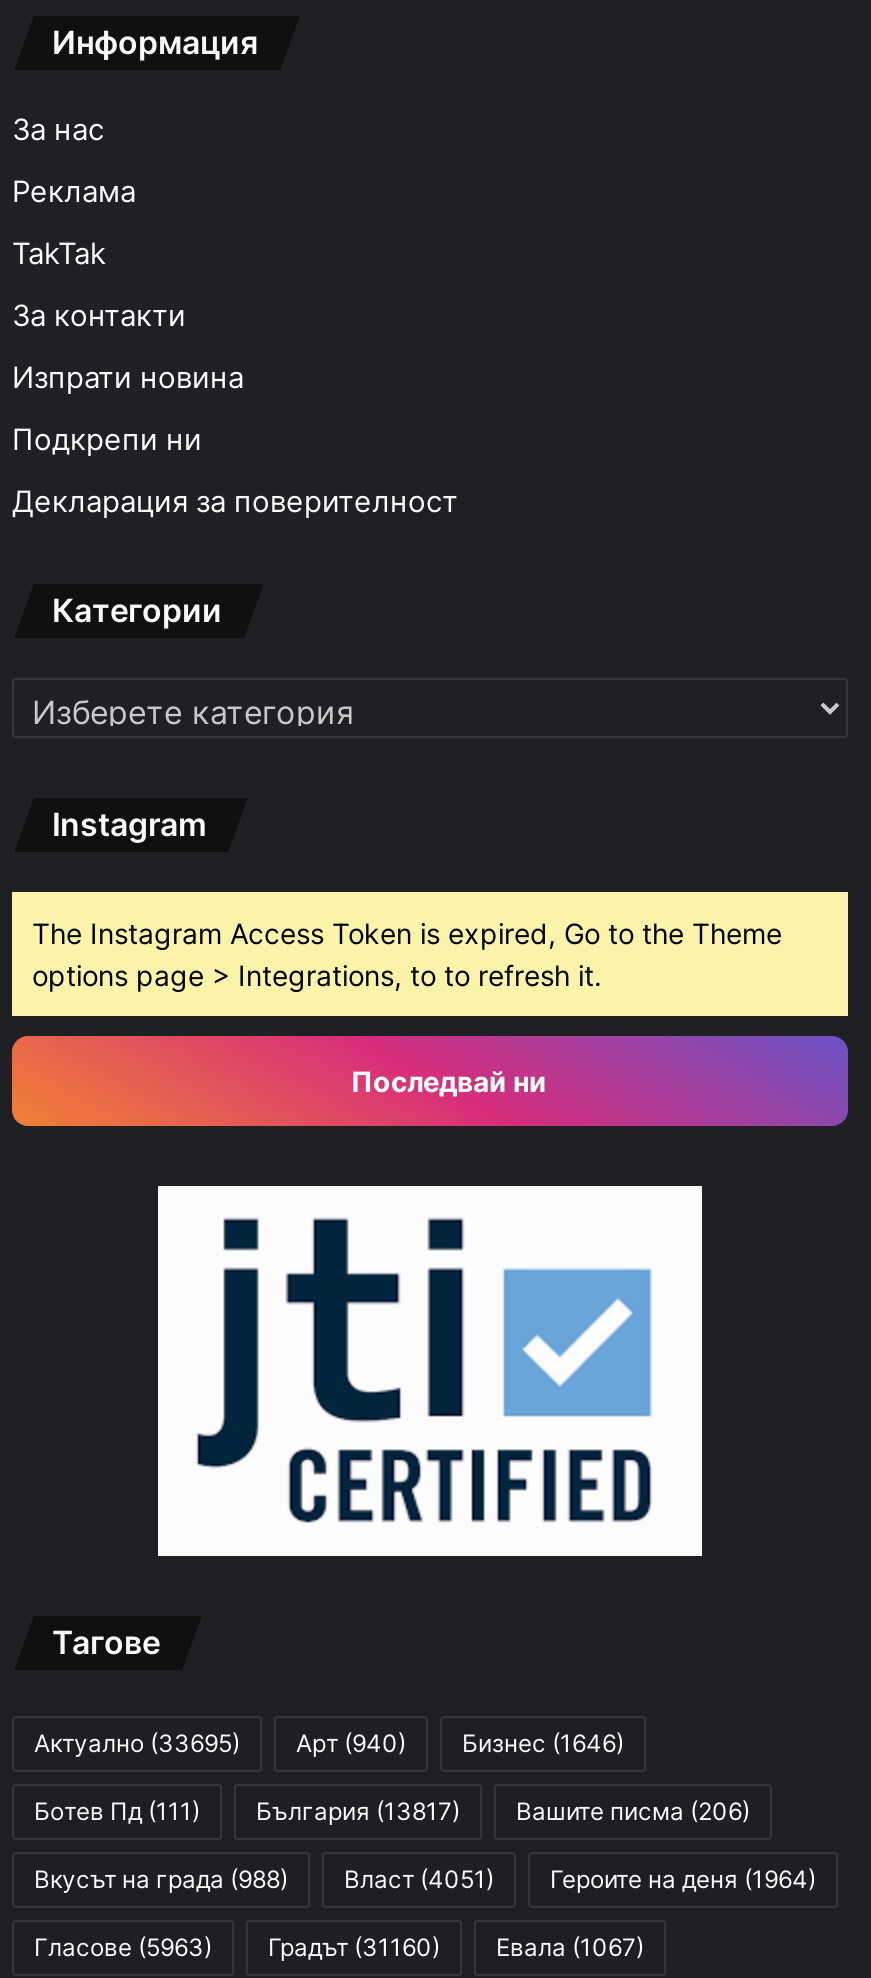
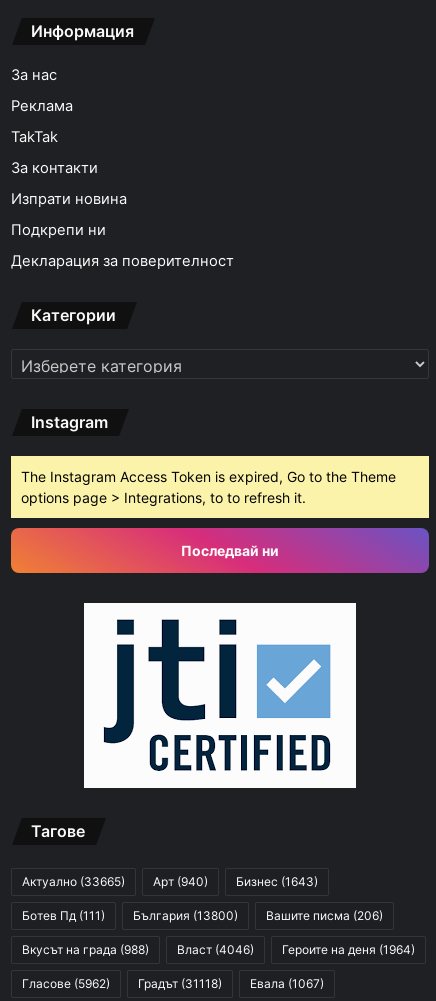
- Актуално (33695)
+ Актуално (33665)

- Бизнес (1646)
+ Бизнес (1643)

- Ботев Пд (111) България (13817) Вашите писма (206)
+ Ботев Пд (111) България (13800) Вашите писма (206)

- Вкусът на града (988) Власт (4051) Героите на деня (1964)
+ Вкусът на града (988) Власт (4046) Героите на деня (1964)

- Гласове (5963)
+ Гласове (5962)

- Градът (31160)
+ Градът (31118)
